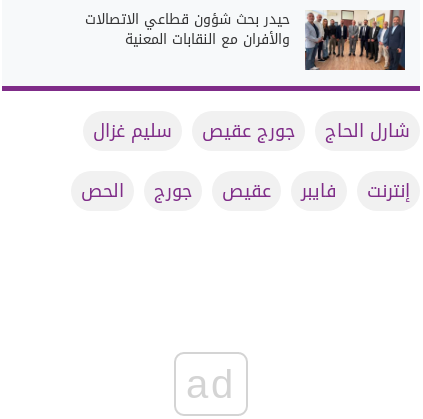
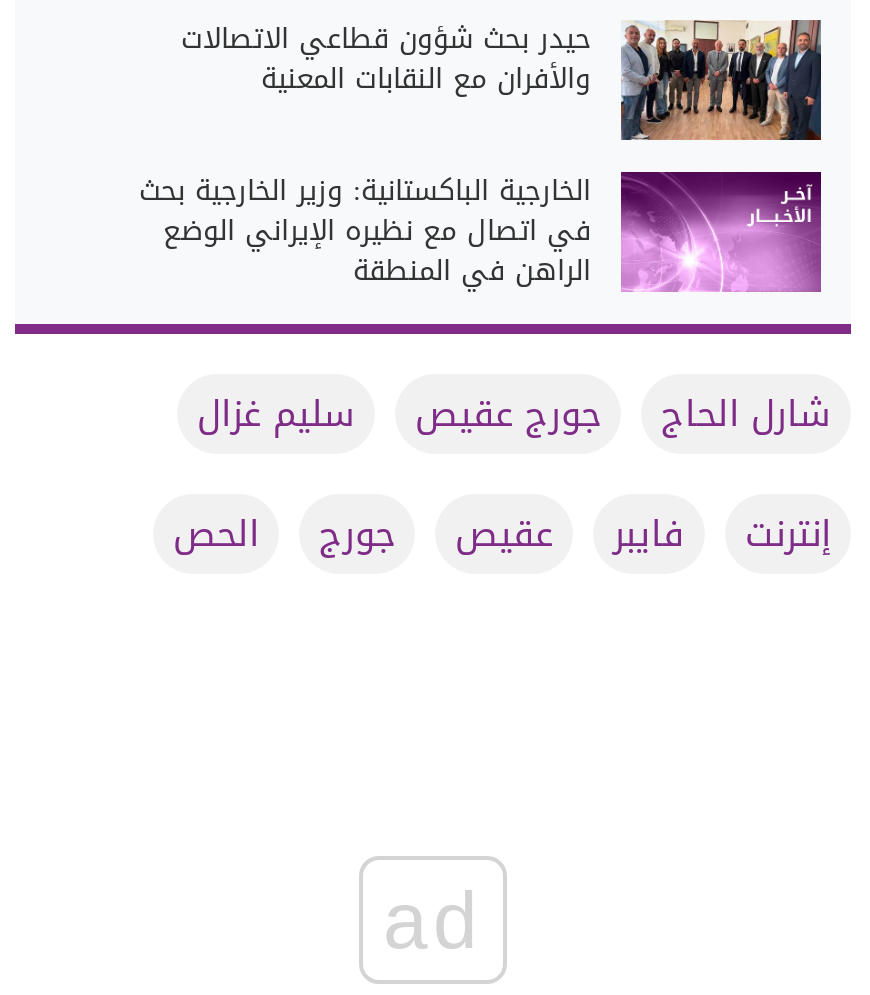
+ [image]
+ الخارجية الباكستانية: وزير الخارجية بحث
+ في اتصال مع نظيره الإيراني الوضع
+ الراهن في المنطقة
